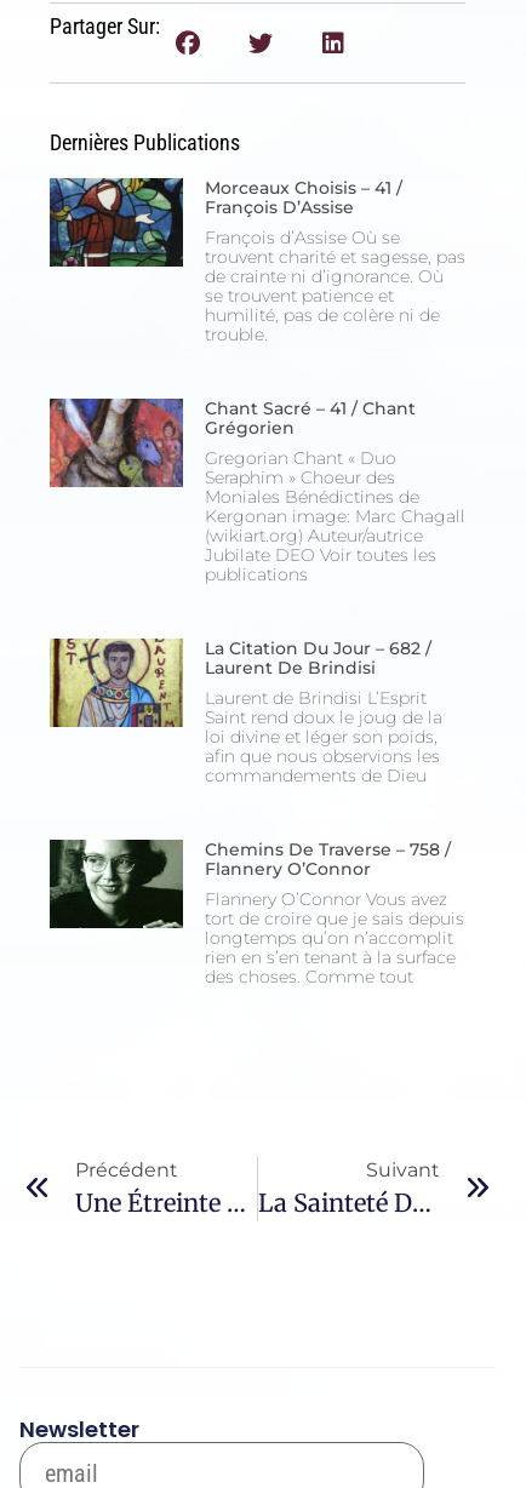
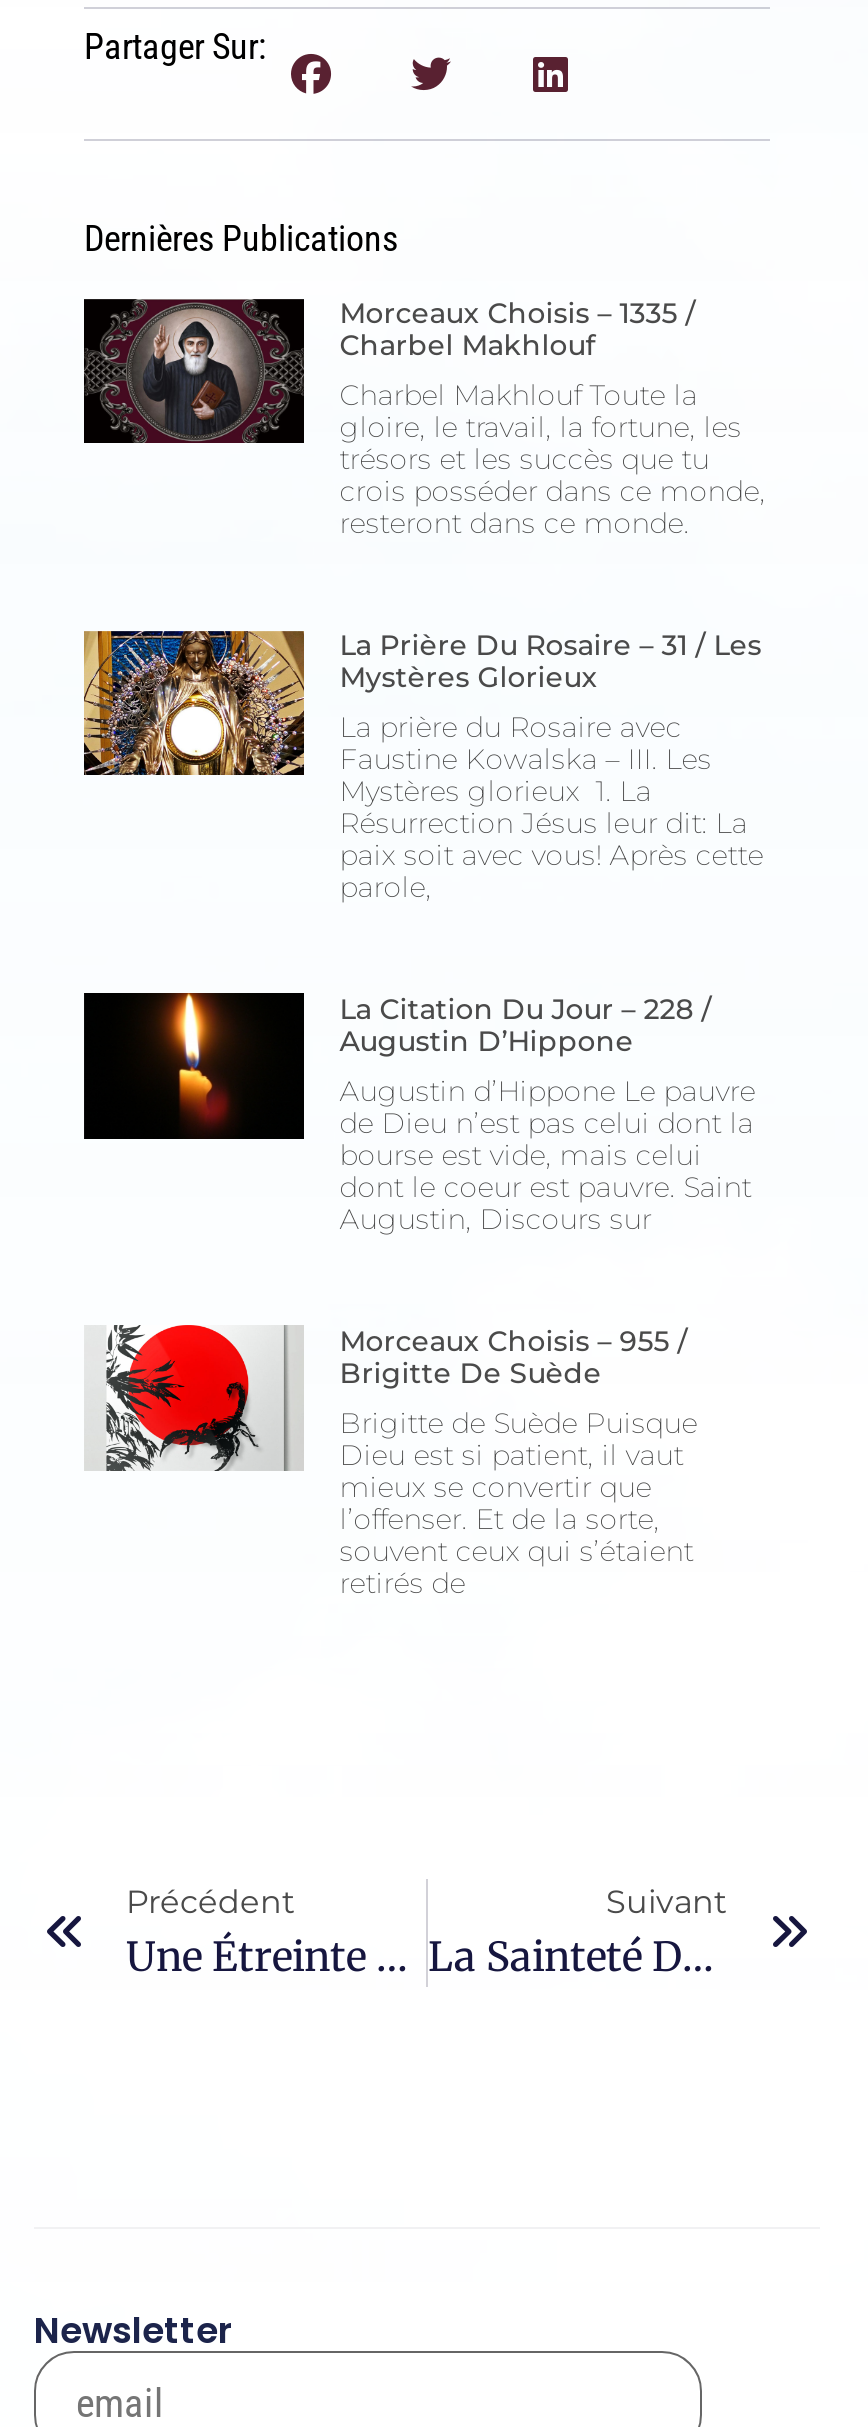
- [image]
- Morceaux Choisis – 41 /
- François D’Assise
- François d’Assise Où se
- trouvent charité et sagesse, pas
- de crainte ni d’ignorance. Où
- se trouvent patience et
- humilité, pas de colère ni de
- trouble.
+ [image]
+ Morceaux Choisis – 1335 /
+ Charbel Makhlouf
+ Charbel Makhlouf Toute la
+ gloire, le travail, la fortune, les
+ trésors et les succès que tu
+ crois posséder dans ce monde,
+ resteront dans ce monde.

- [image]
- Chant Sacré – 41 / Chant
- Grégorien
- Gregorian Chant « Duo
- Seraphim » Choeur des
- Moniales Bénédictines de
- Kergonan image: Marc Chagall
- (wikiart.org) Auteur/autrice
- Jubilate DEO Voir toutes les
- publications
+ [image]
+ La Prière Du Rosaire – 31 / Les
+ Mystères Glorieux
+ La prière du Rosaire avec
+ Faustine Kowalska – III. Les
+ Mystères glorieux 1. La
+ Résurrection Jésus leur dit: La
+ paix soit avec vous! Après cette
+ parole,

- [image]
- La Citation Du Jour – 682 /
- Laurent De Brindisi
- Laurent de Brindisi L’Esprit
- Saint rend doux le joug de la
- loi divine et léger son poids,
- afin que nous observions les
- commandements de Dieu
+ [image]
+ La Citation Du Jour – 228 /
+ Augustin D’Hippone
+ Augustin d’Hippone Le pauvre
+ de Dieu n’est pas celui dont la
+ bourse est vide, mais celui
+ dont le coeur est pauvre. Saint
+ Augustin, Discours sur

- [image]
- Chemins De Traverse – 758 /
- Flannery O’Connor
- Flannery O’Connor Vous avez
- tort de croire que je sais depuis
- longtemps qu’on n’accomplit
- rien en s’en tenant à la surface
- des choses. Comme tout
+ [image]
+ Morceaux Choisis – 955 /
+ Brigitte De Suède
+ Brigitte de Suède Puisque
+ Dieu est si patient, il vaut
+ mieux se convertir que
+ l’offenser. Et de la sorte,
+ souvent ceux qui s’étaient
+ retirés de
